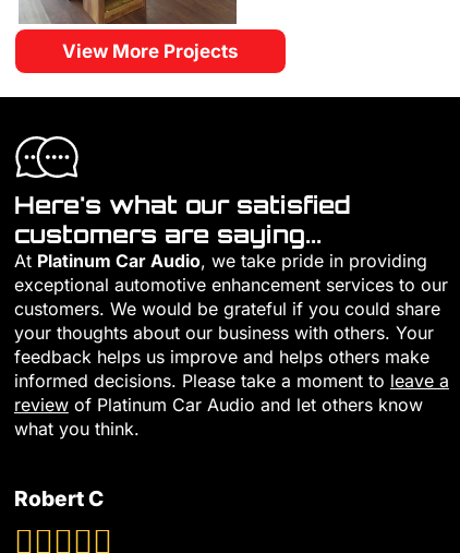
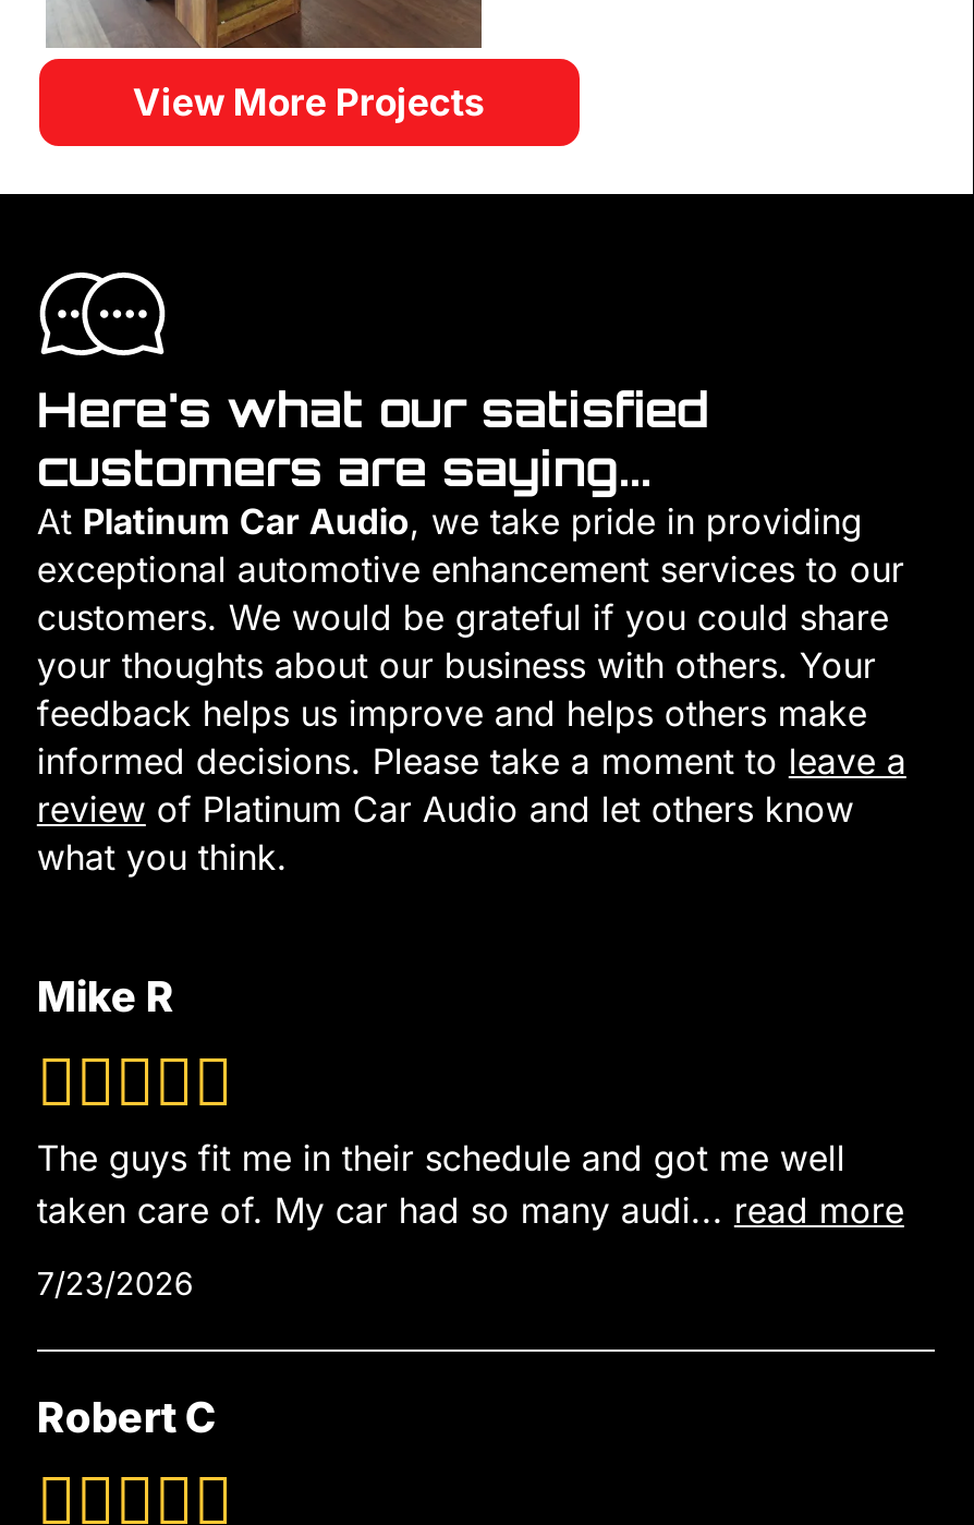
+ Mike R
+ The guys fit me in their schedule and got me well
+ taken care of. My car had so many audi... read more
+ 7/23/2026
